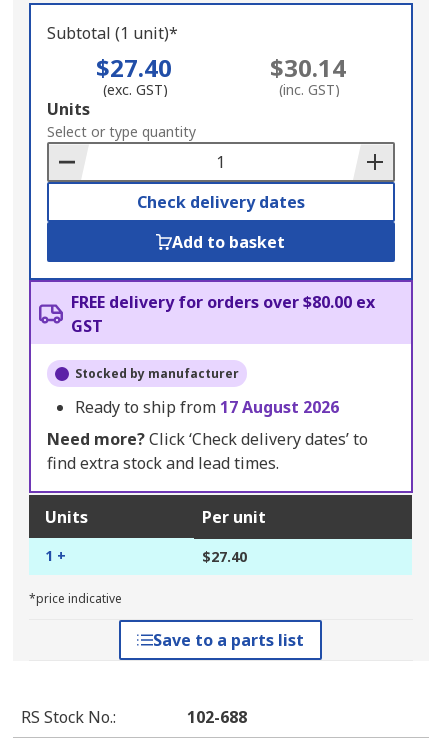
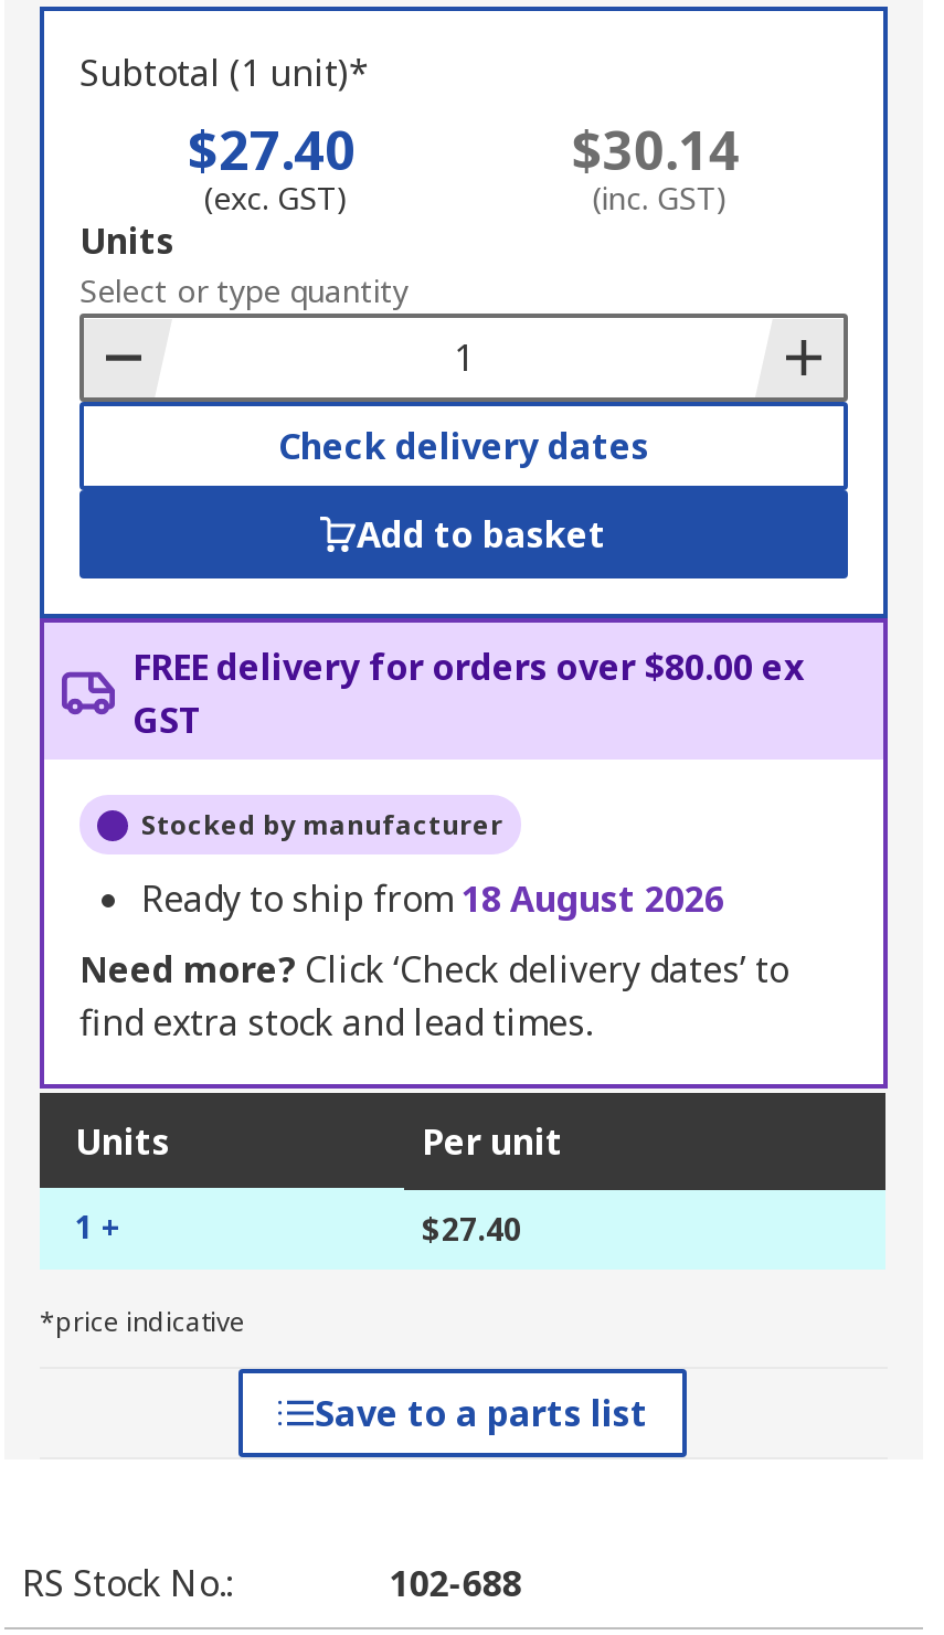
- Ready to ship from 17 August 2026
+ Ready to ship from 18 August 2026
